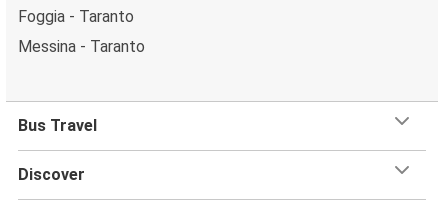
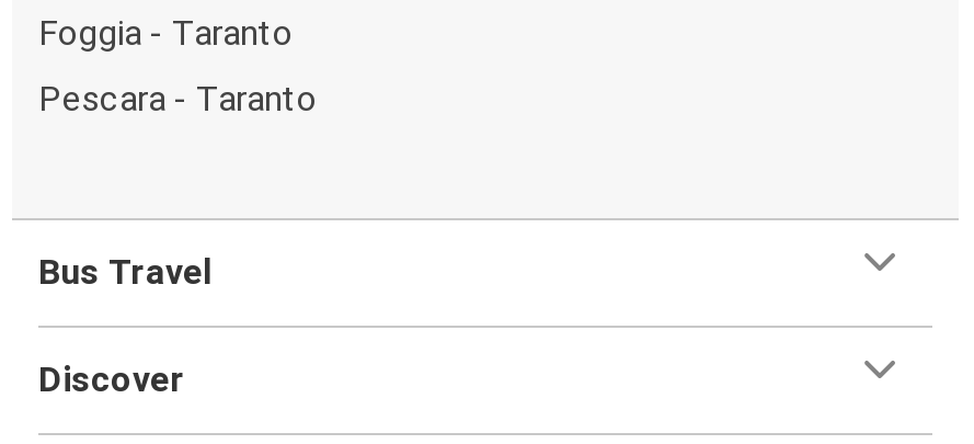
- Messina - Taranto
+ Pescara - Taranto
